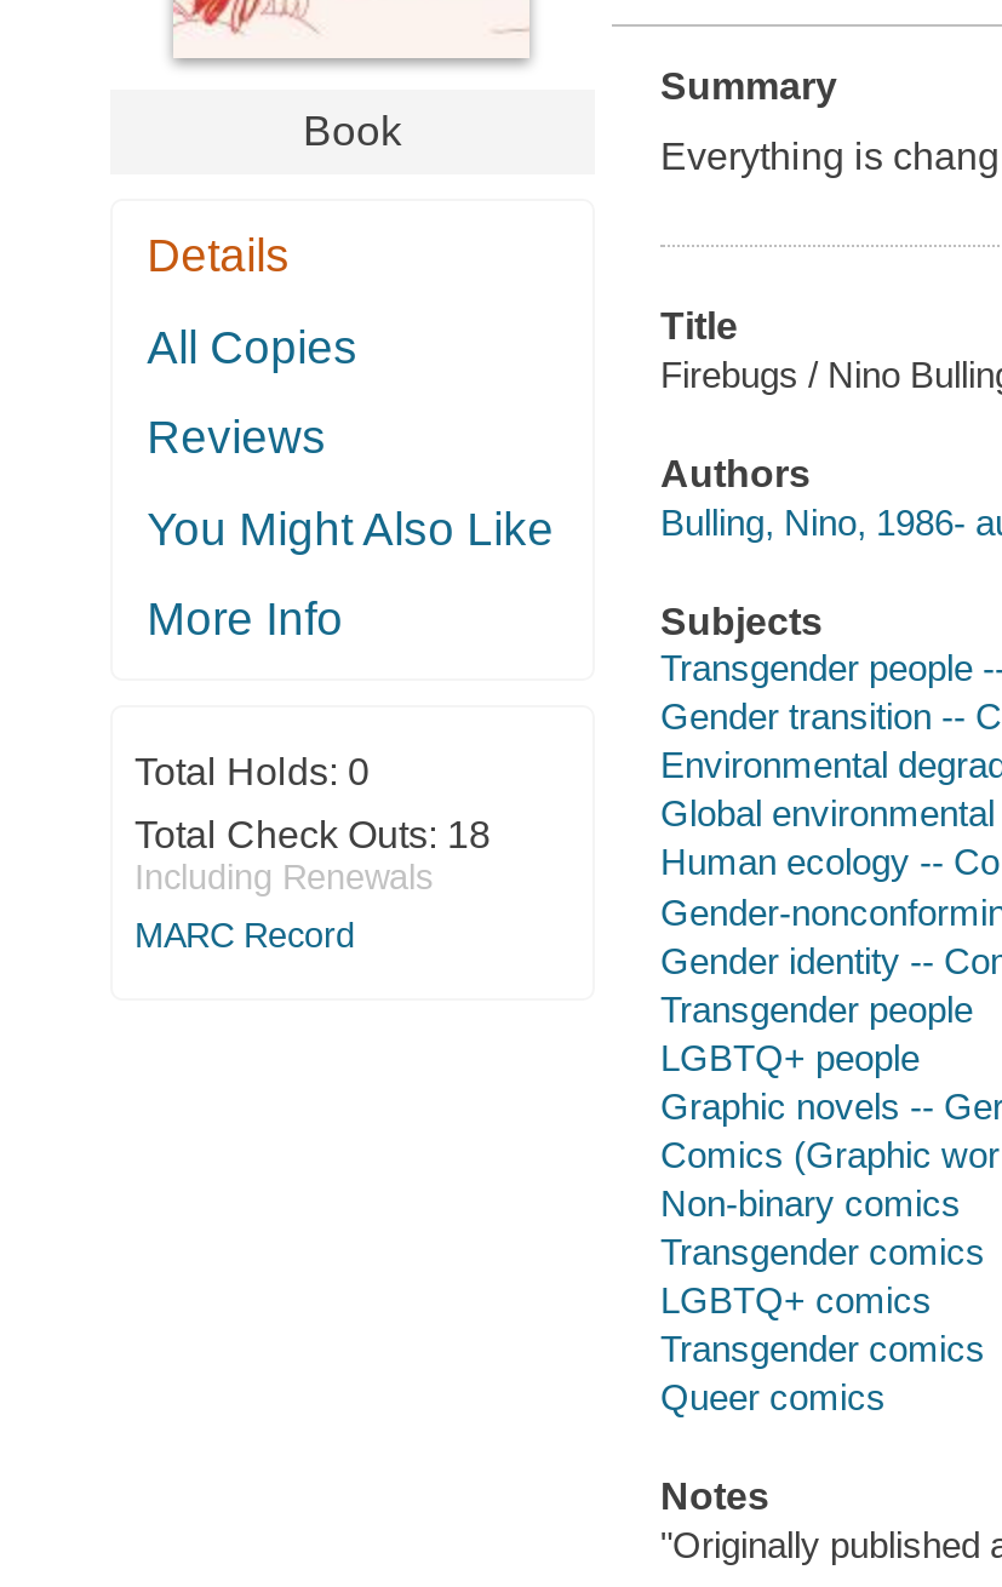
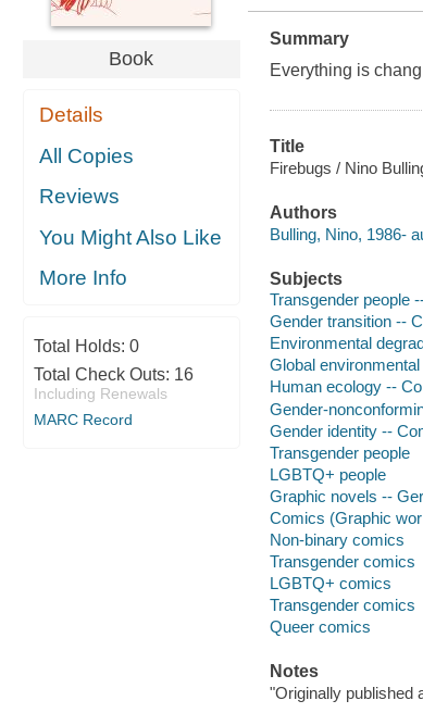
- Total Check Outs: 18
+ Total Check Outs: 16
